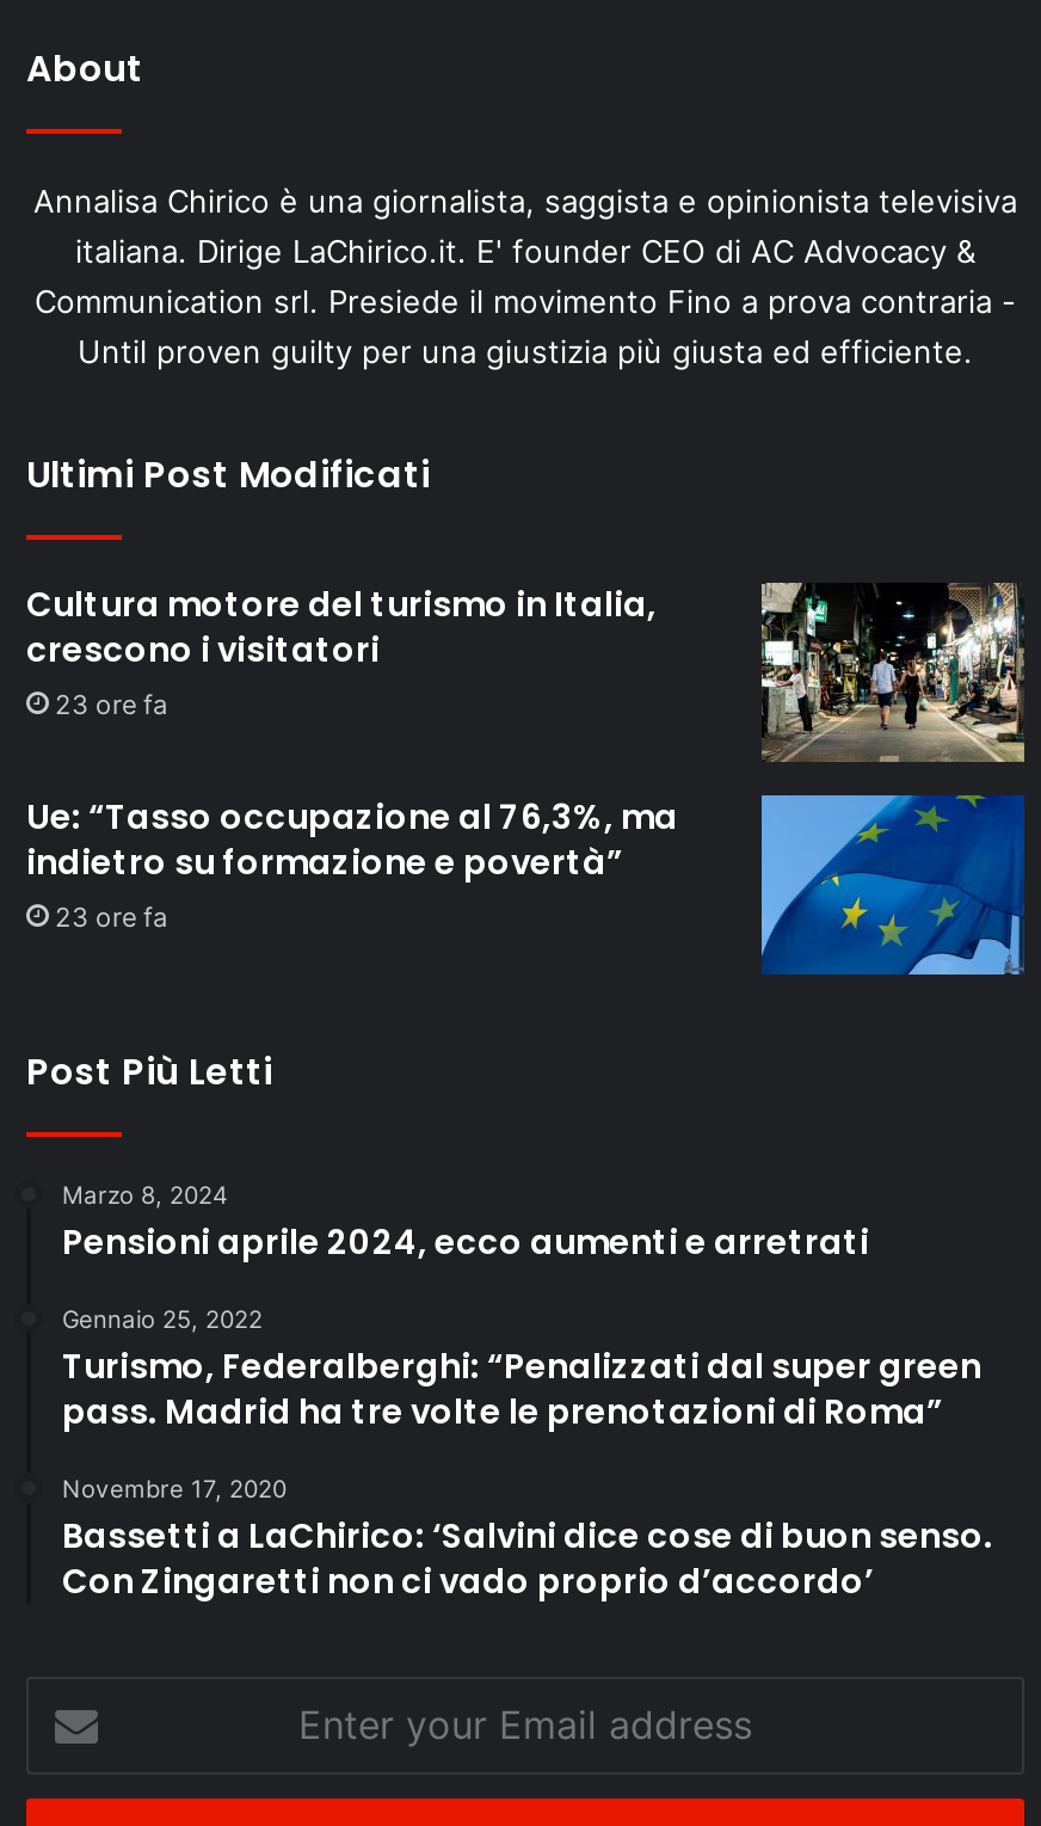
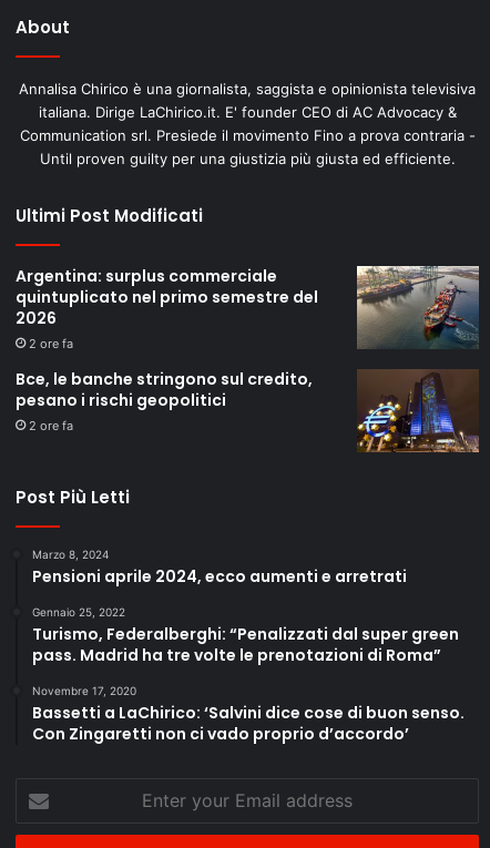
- Cultura motore del turismo in Italia,
- crescono i visitatori
- 23 ore fa
+ Argentina: surplus commerciale
+ quintuplicato nel primo semestre del
+ 2026
+ 2 ore fa

- [image]
+ [image]

- [image]
- Ue: “Tasso occupazione al 76,3%, ma
- indietro su formazione e povertà”
- 23 ore fa
+ [image]
+ Bce, le banche stringono sul credito,
+ pesano i rischi geopolitici
+ 2 ore fa
